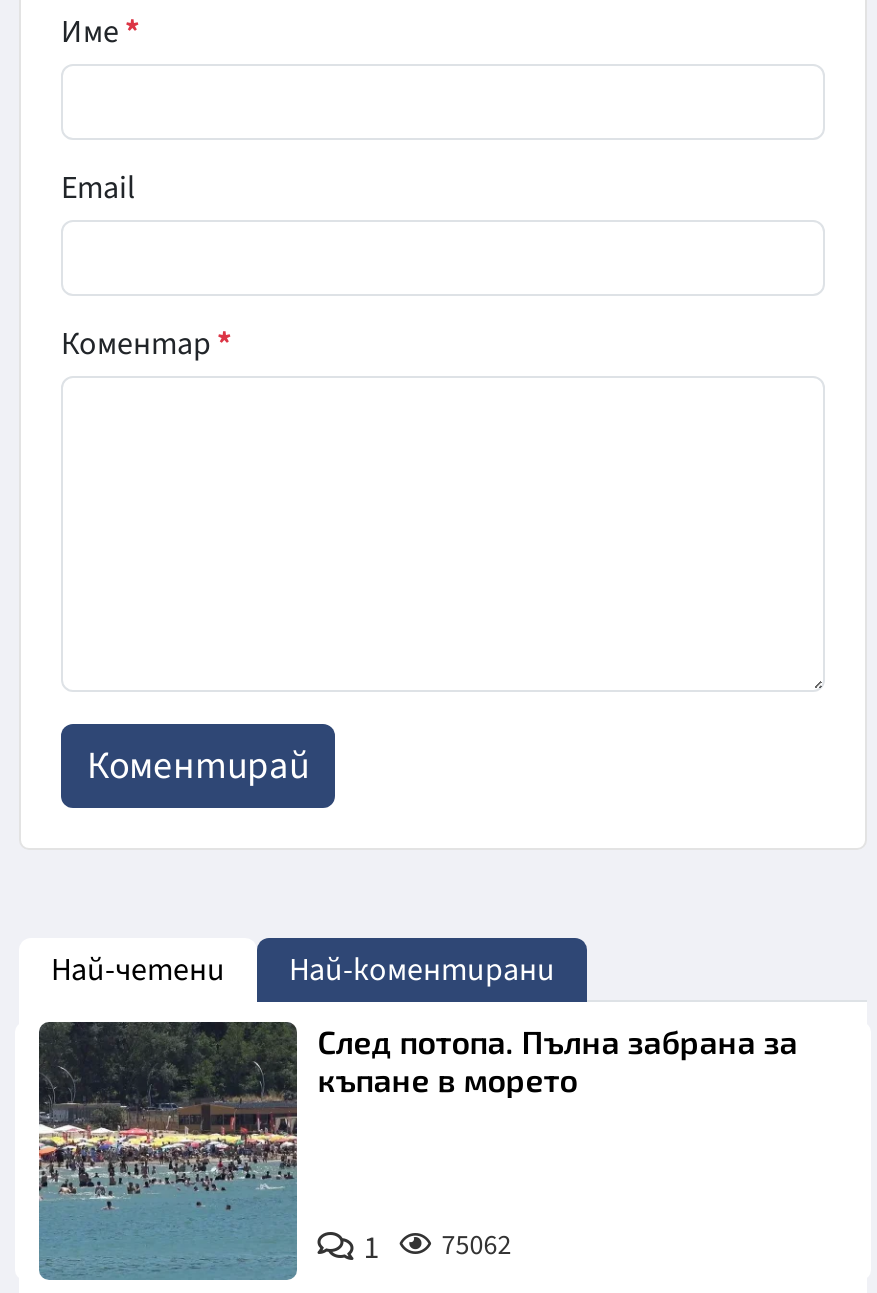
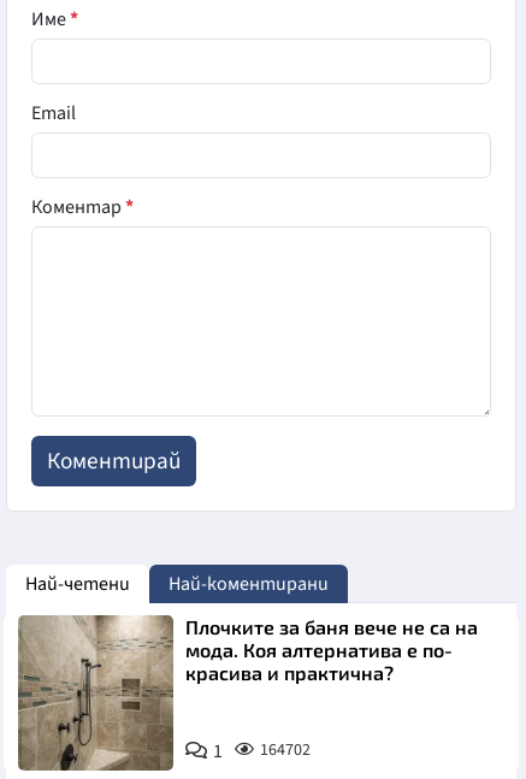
- [image]
- След потопа. Пълна забрана за
- къпане в морето
+ [image]
+ Плочките за баня вече не са на
+ мода. Коя алтернатива е по-
+ красива и практична?

- 1 75062
+ 1 164702
